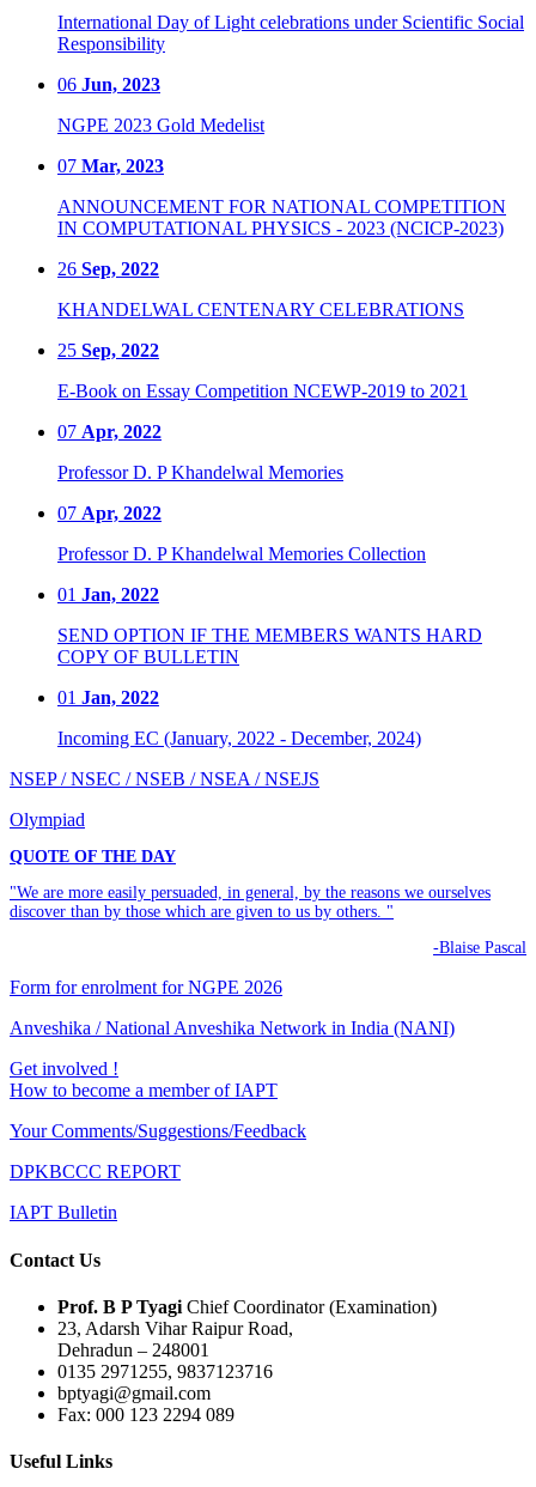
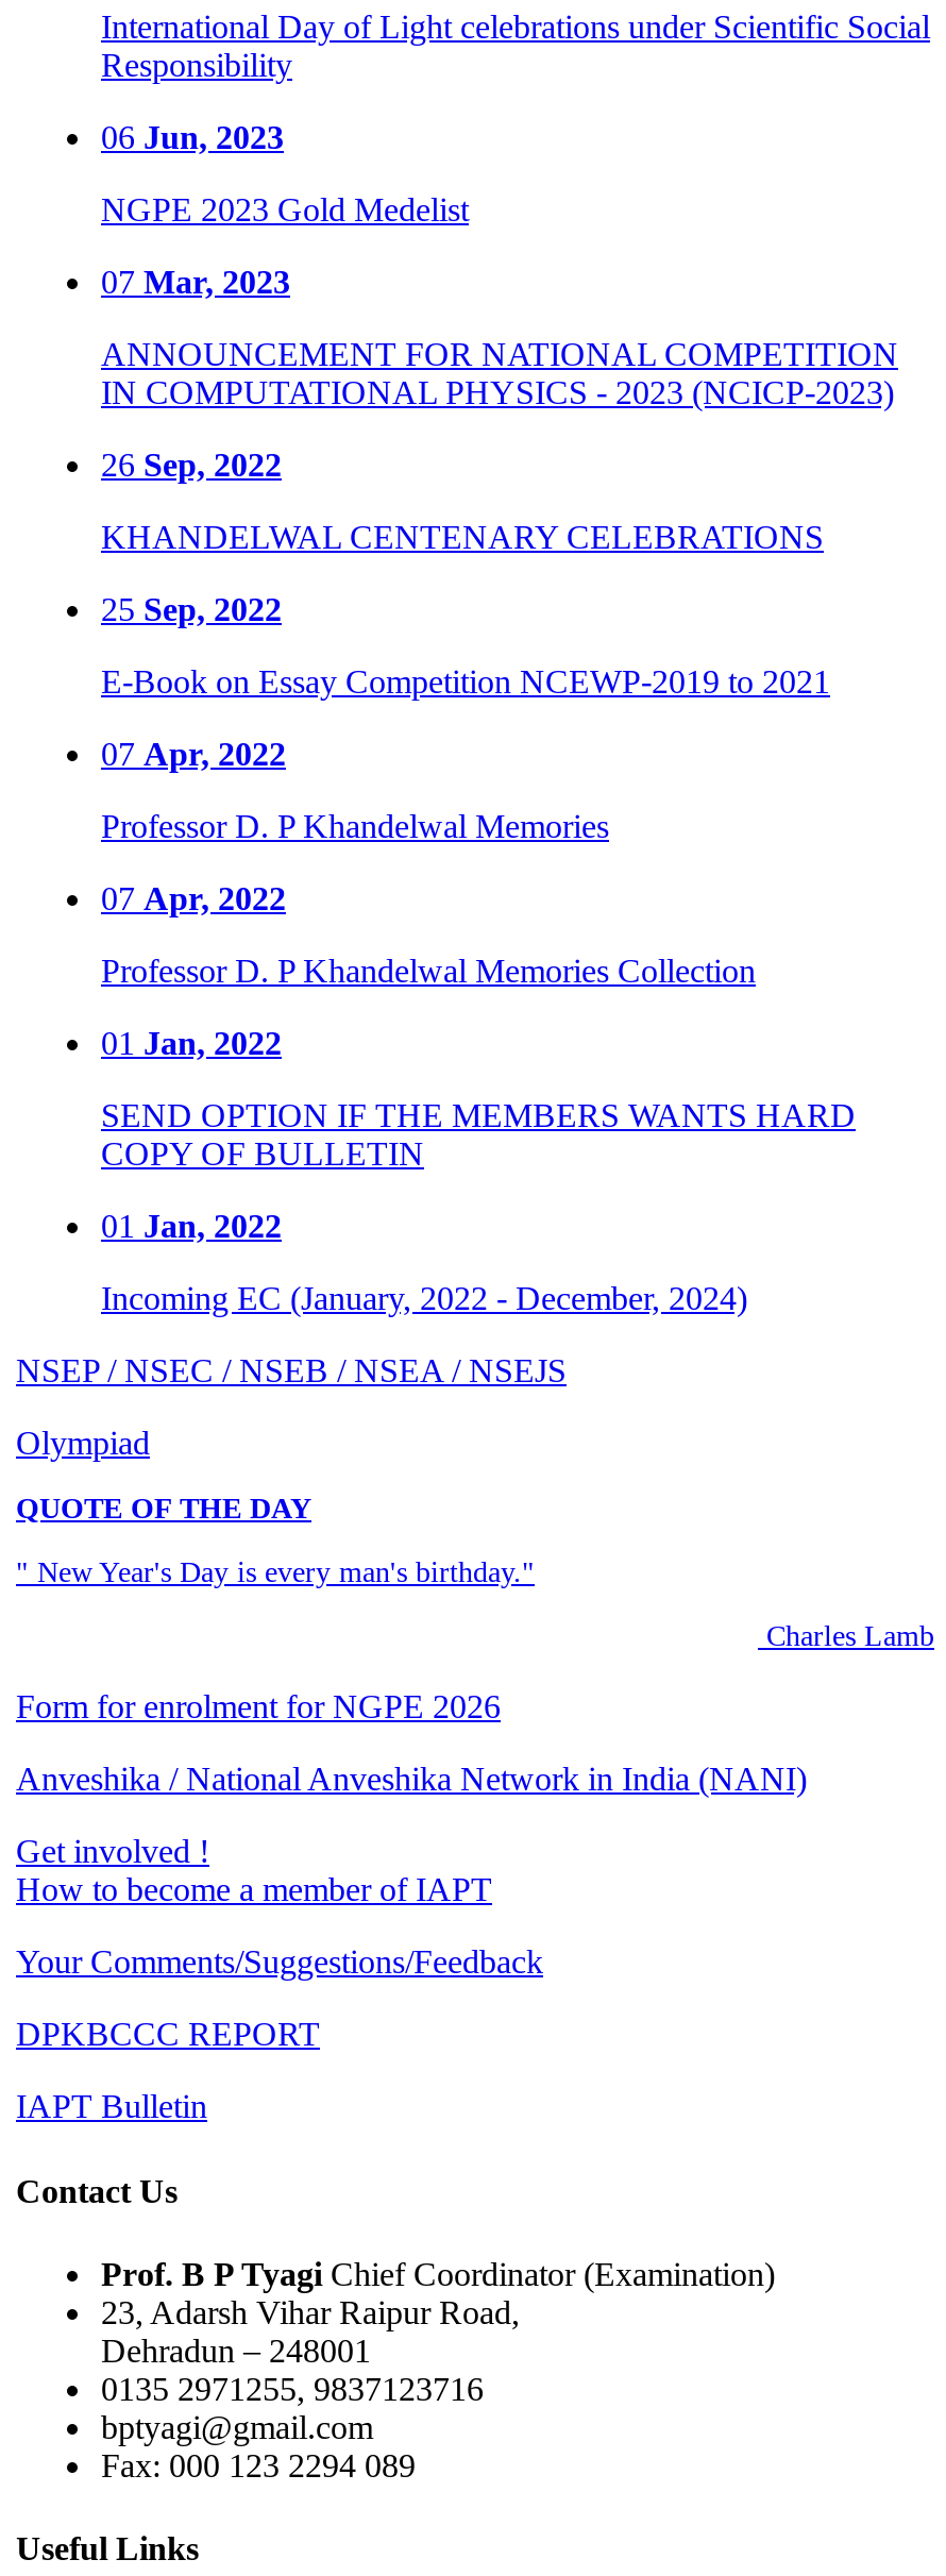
- "We are more easily persuaded, in general, by the reasons we ourselves
- discover than by those which are given to us by others. "
+ " New Year's Day is every man's birthday."

- -Blaise Pascal
+ Charles Lamb
